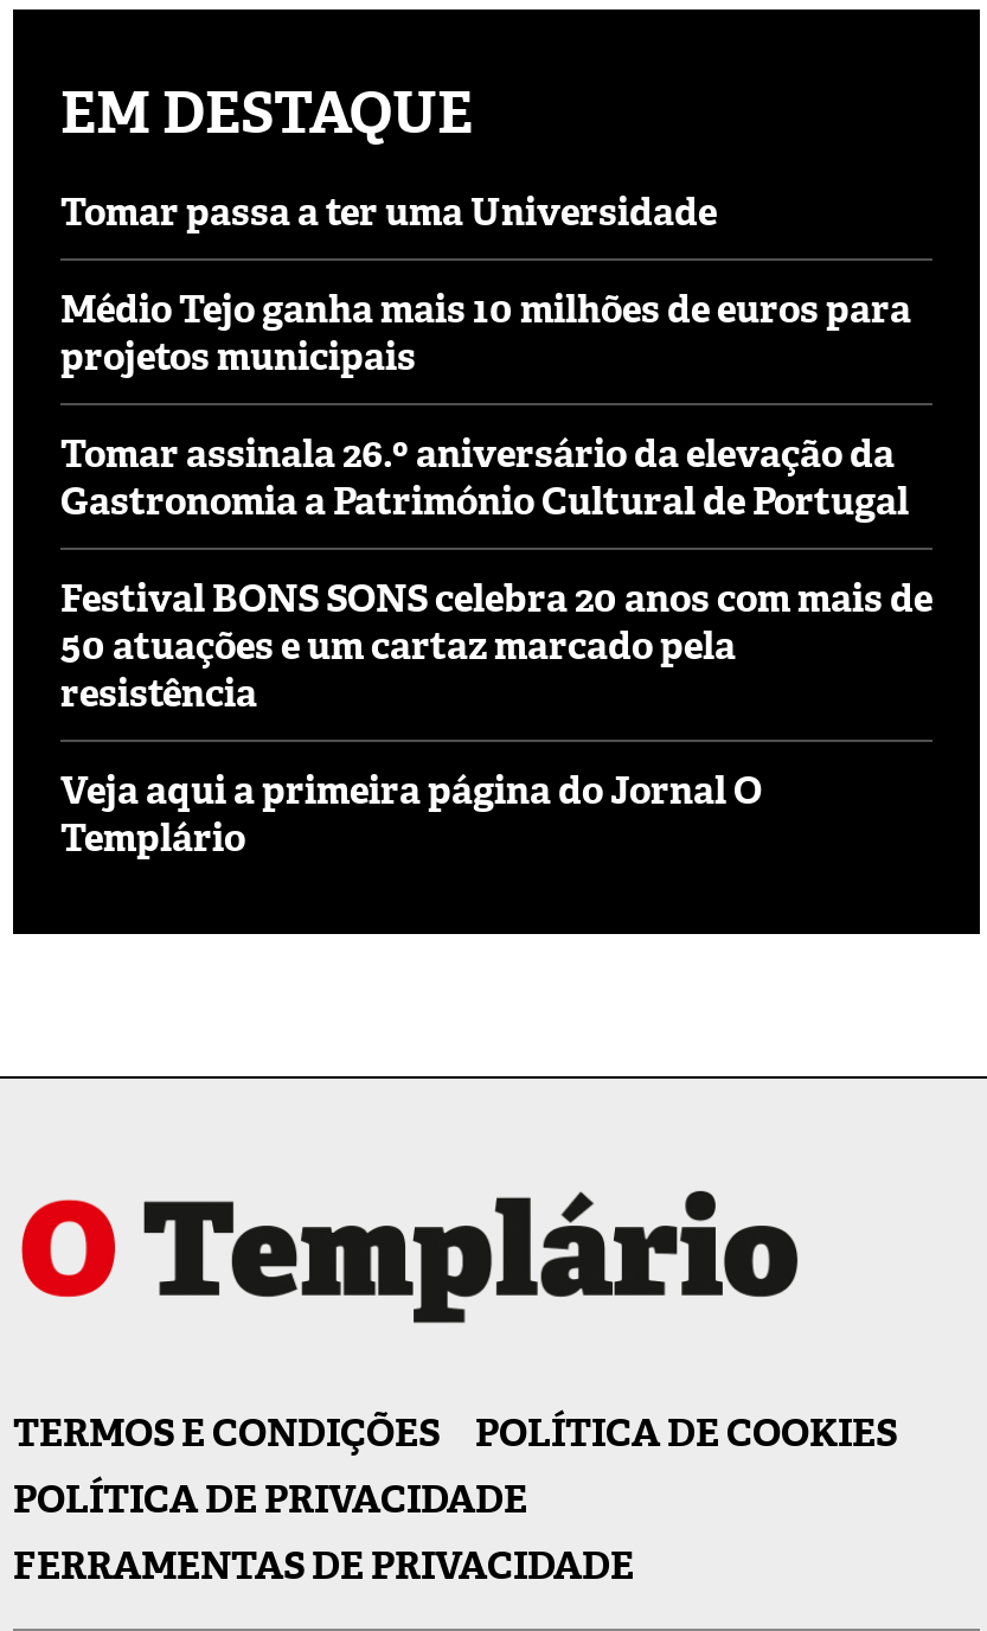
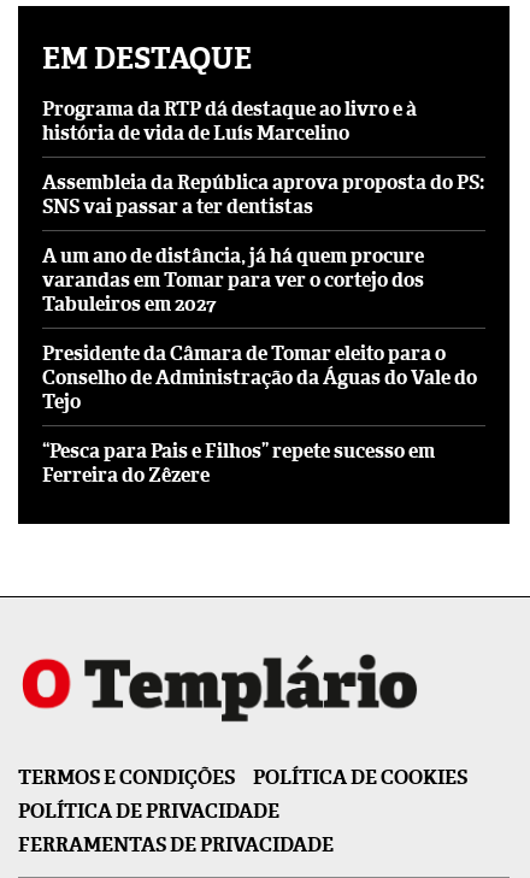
- Tomar passa a ter uma Universidade
+ Programa da RTP dá destaque ao livro e à
+ história de vida de Luís Marcelino

- Médio Tejo ganha mais 10 milhões de euros para
- projetos municipais
+ Assembleia da República aprova proposta do PS:
+ SNS vai passar a ter dentistas

- Tomar assinala 26.º aniversário da elevação da
- Gastronomia a Património Cultural de Portugal
+ A um ano de distância, já há quem procure
+ varandas em Tomar para ver o cortejo dos
+ Tabuleiros em 2027

- Festival BONS SONS celebra 20 anos com mais de
- 50 atuações e um cartaz marcado pela
- resistência
+ Presidente da Câmara de Tomar eleito para o
+ Conselho de Administração da Águas do Vale do
+ Tejo

- Veja aqui a primeira página do Jornal O
- Templário
+ “Pesca para Pais e Filhos” repete sucesso em
+ Ferreira do Zêzere
